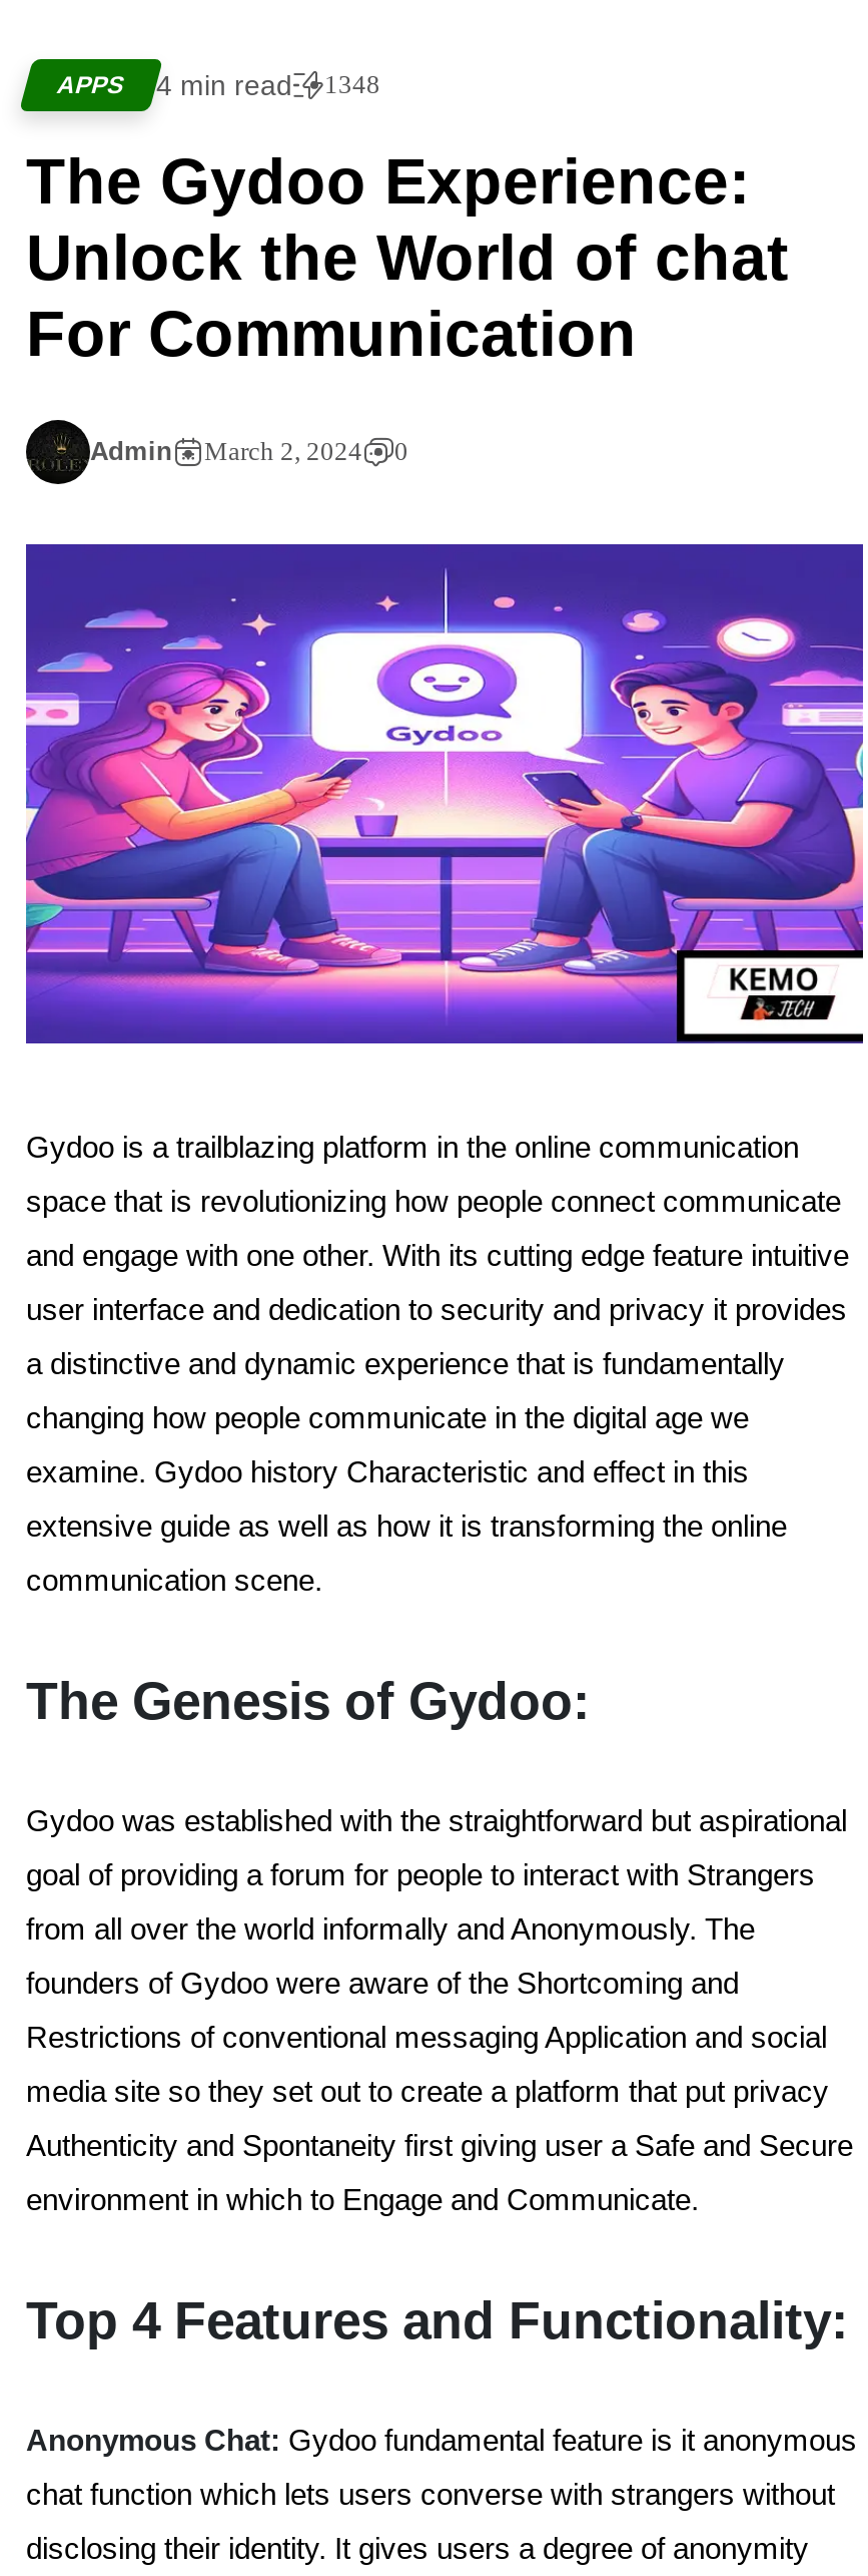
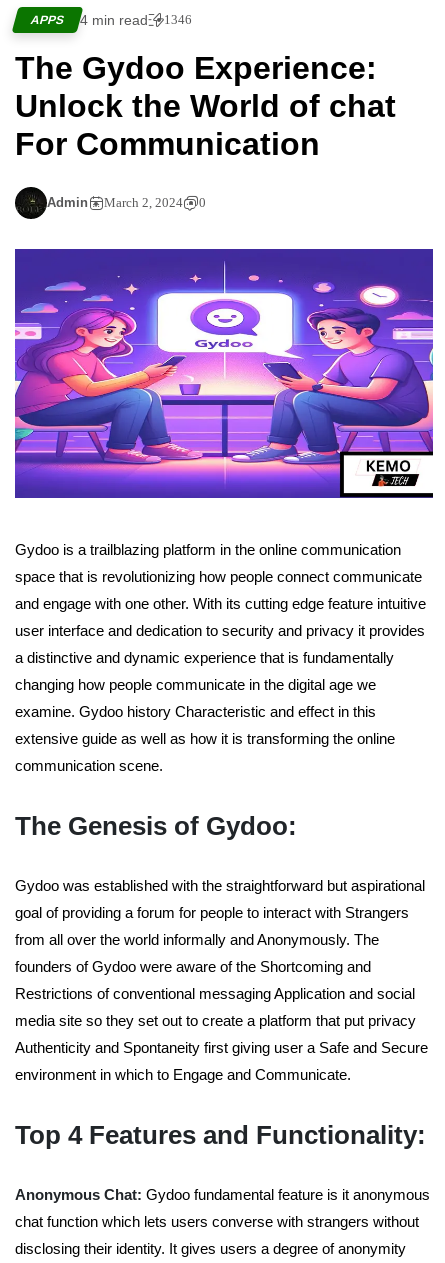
- APPS 4 min read 1348
+ APPS 4 min read 1346
